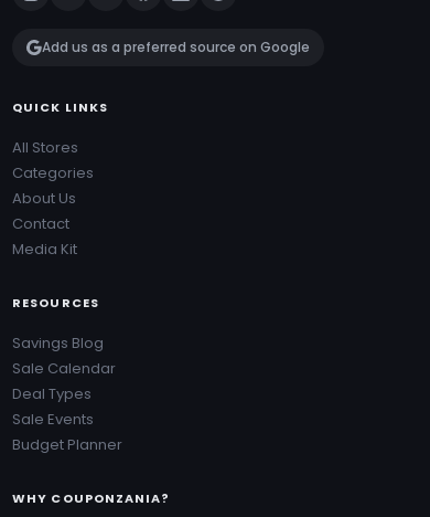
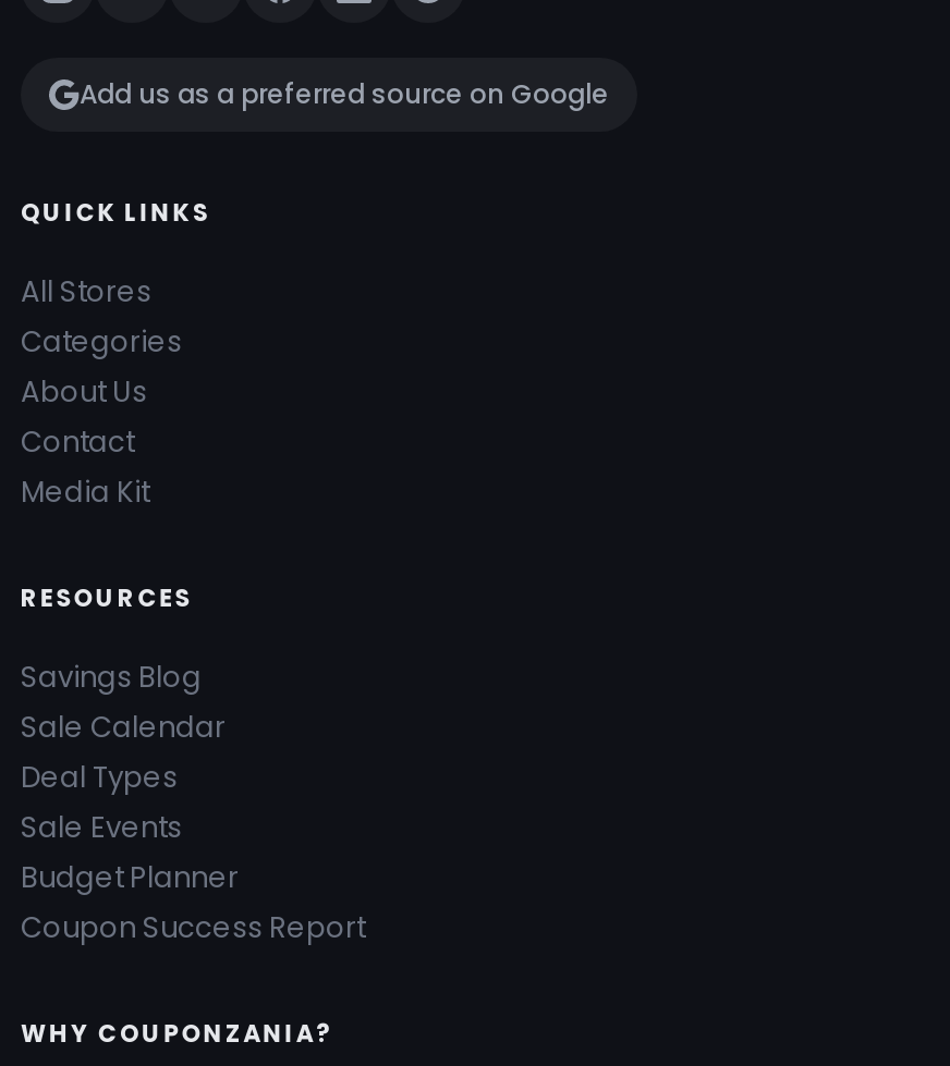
+ Coupon Success Report
